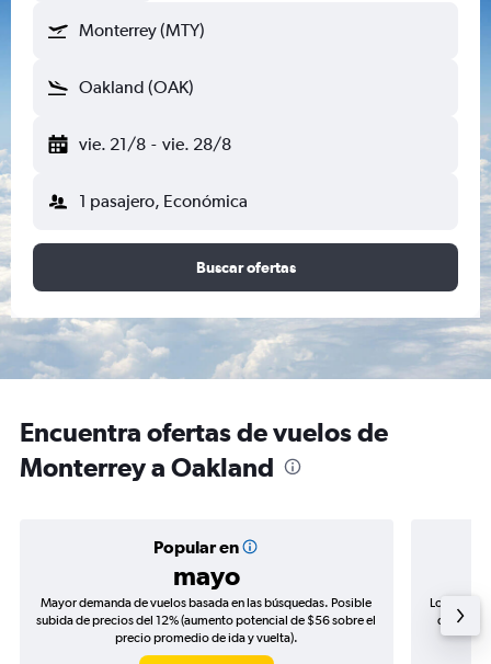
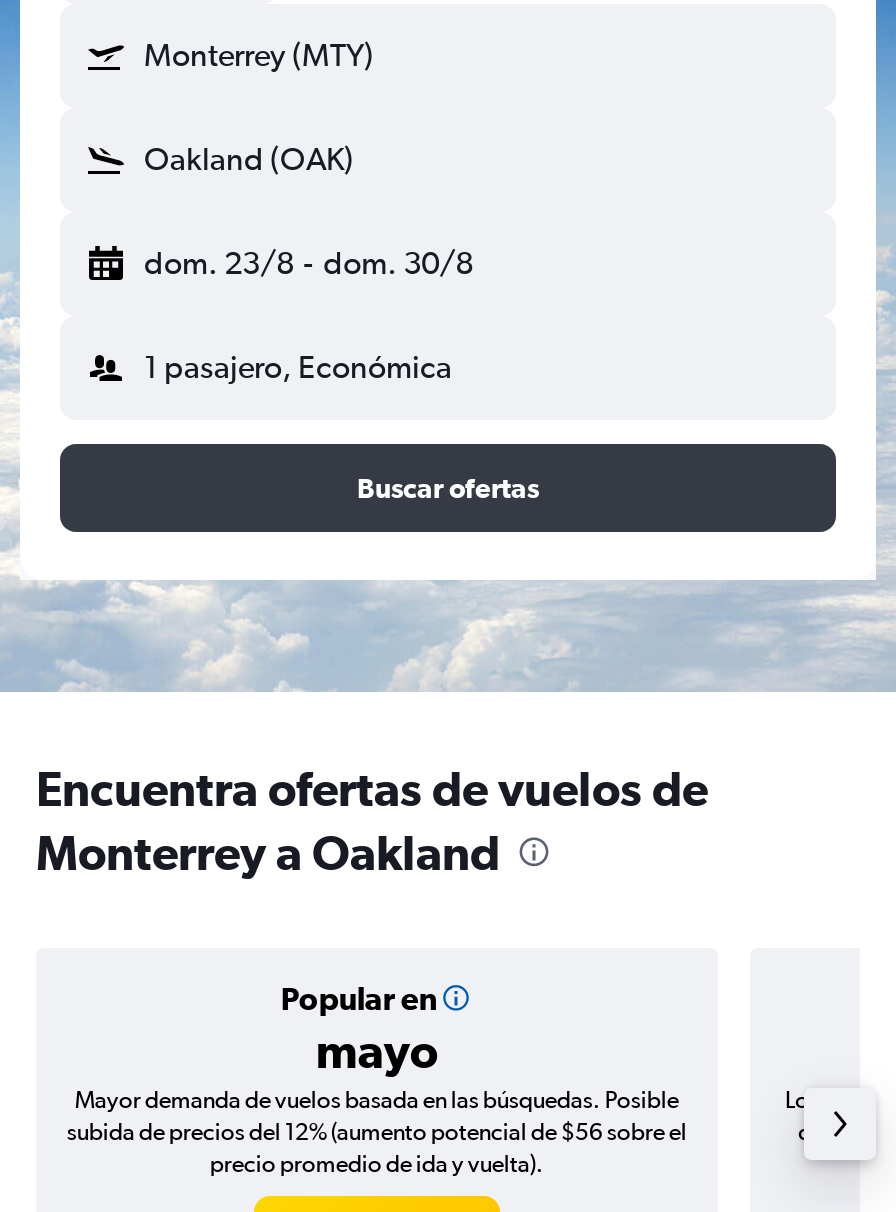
- vie. 21/8 - vie. 28/8
+ dom. 23/8 - dom. 30/8
